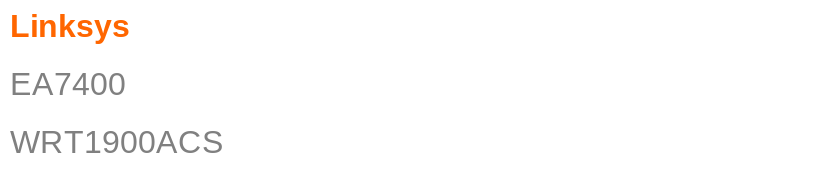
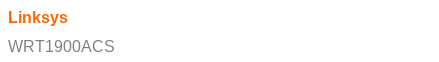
- EA7400
